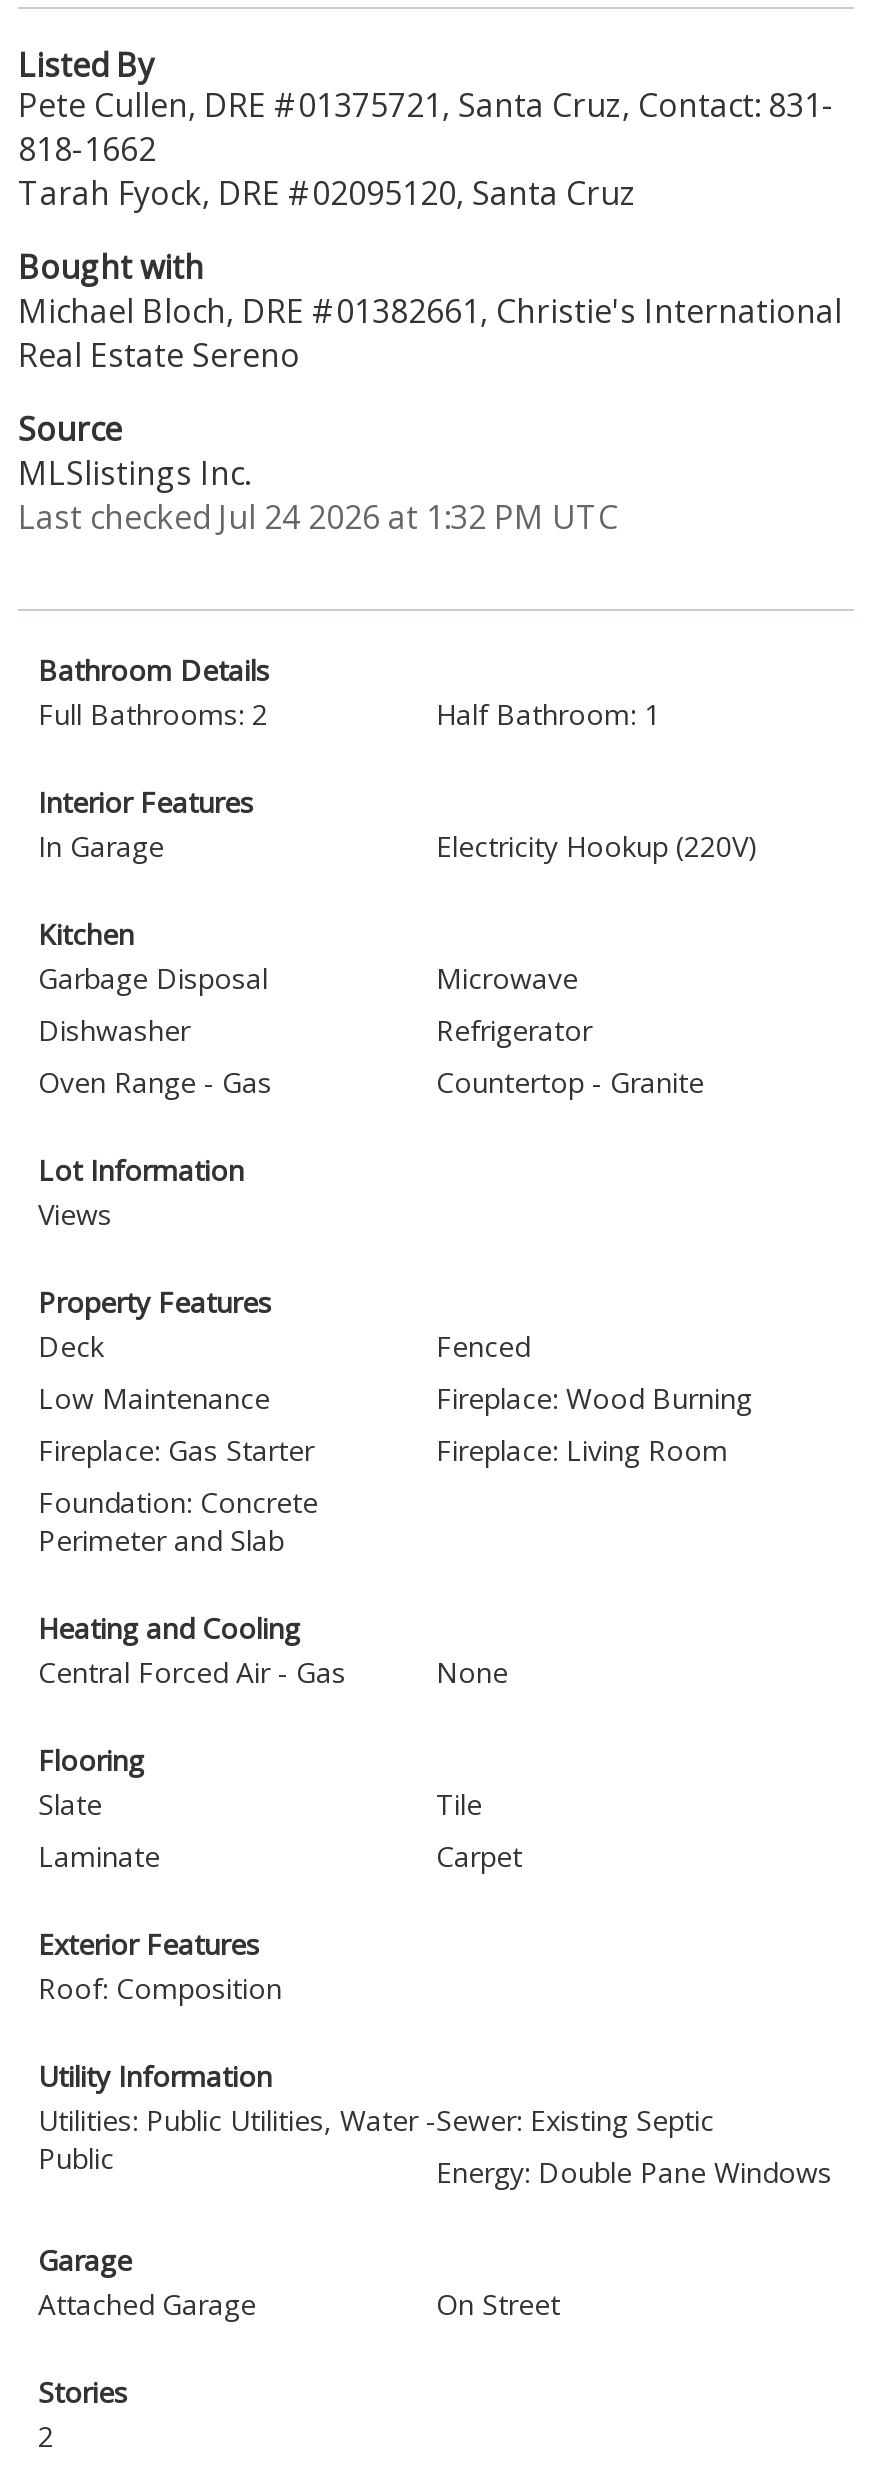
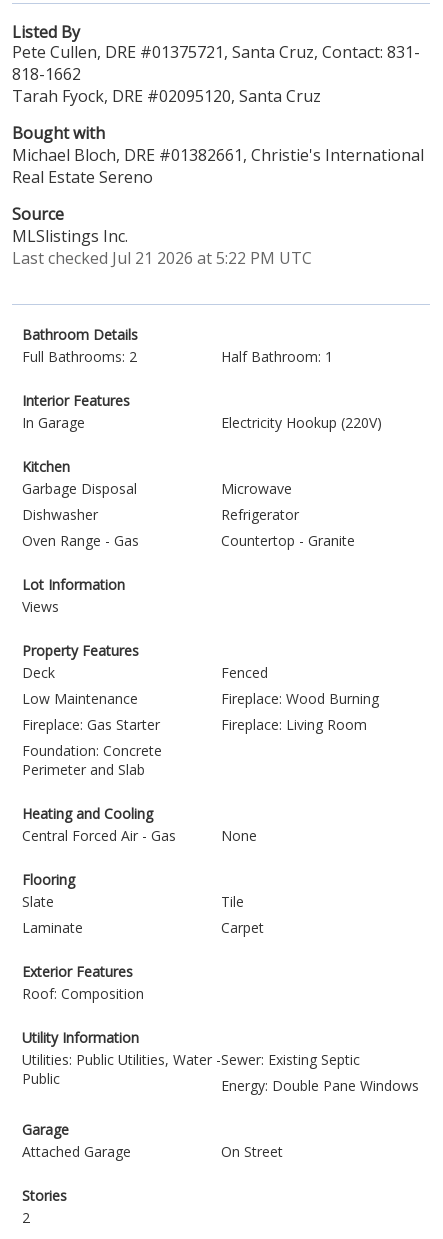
- Last checked Jul 24 2026 at 1:32 PM UTC
+ Last checked Jul 21 2026 at 5:22 PM UTC
